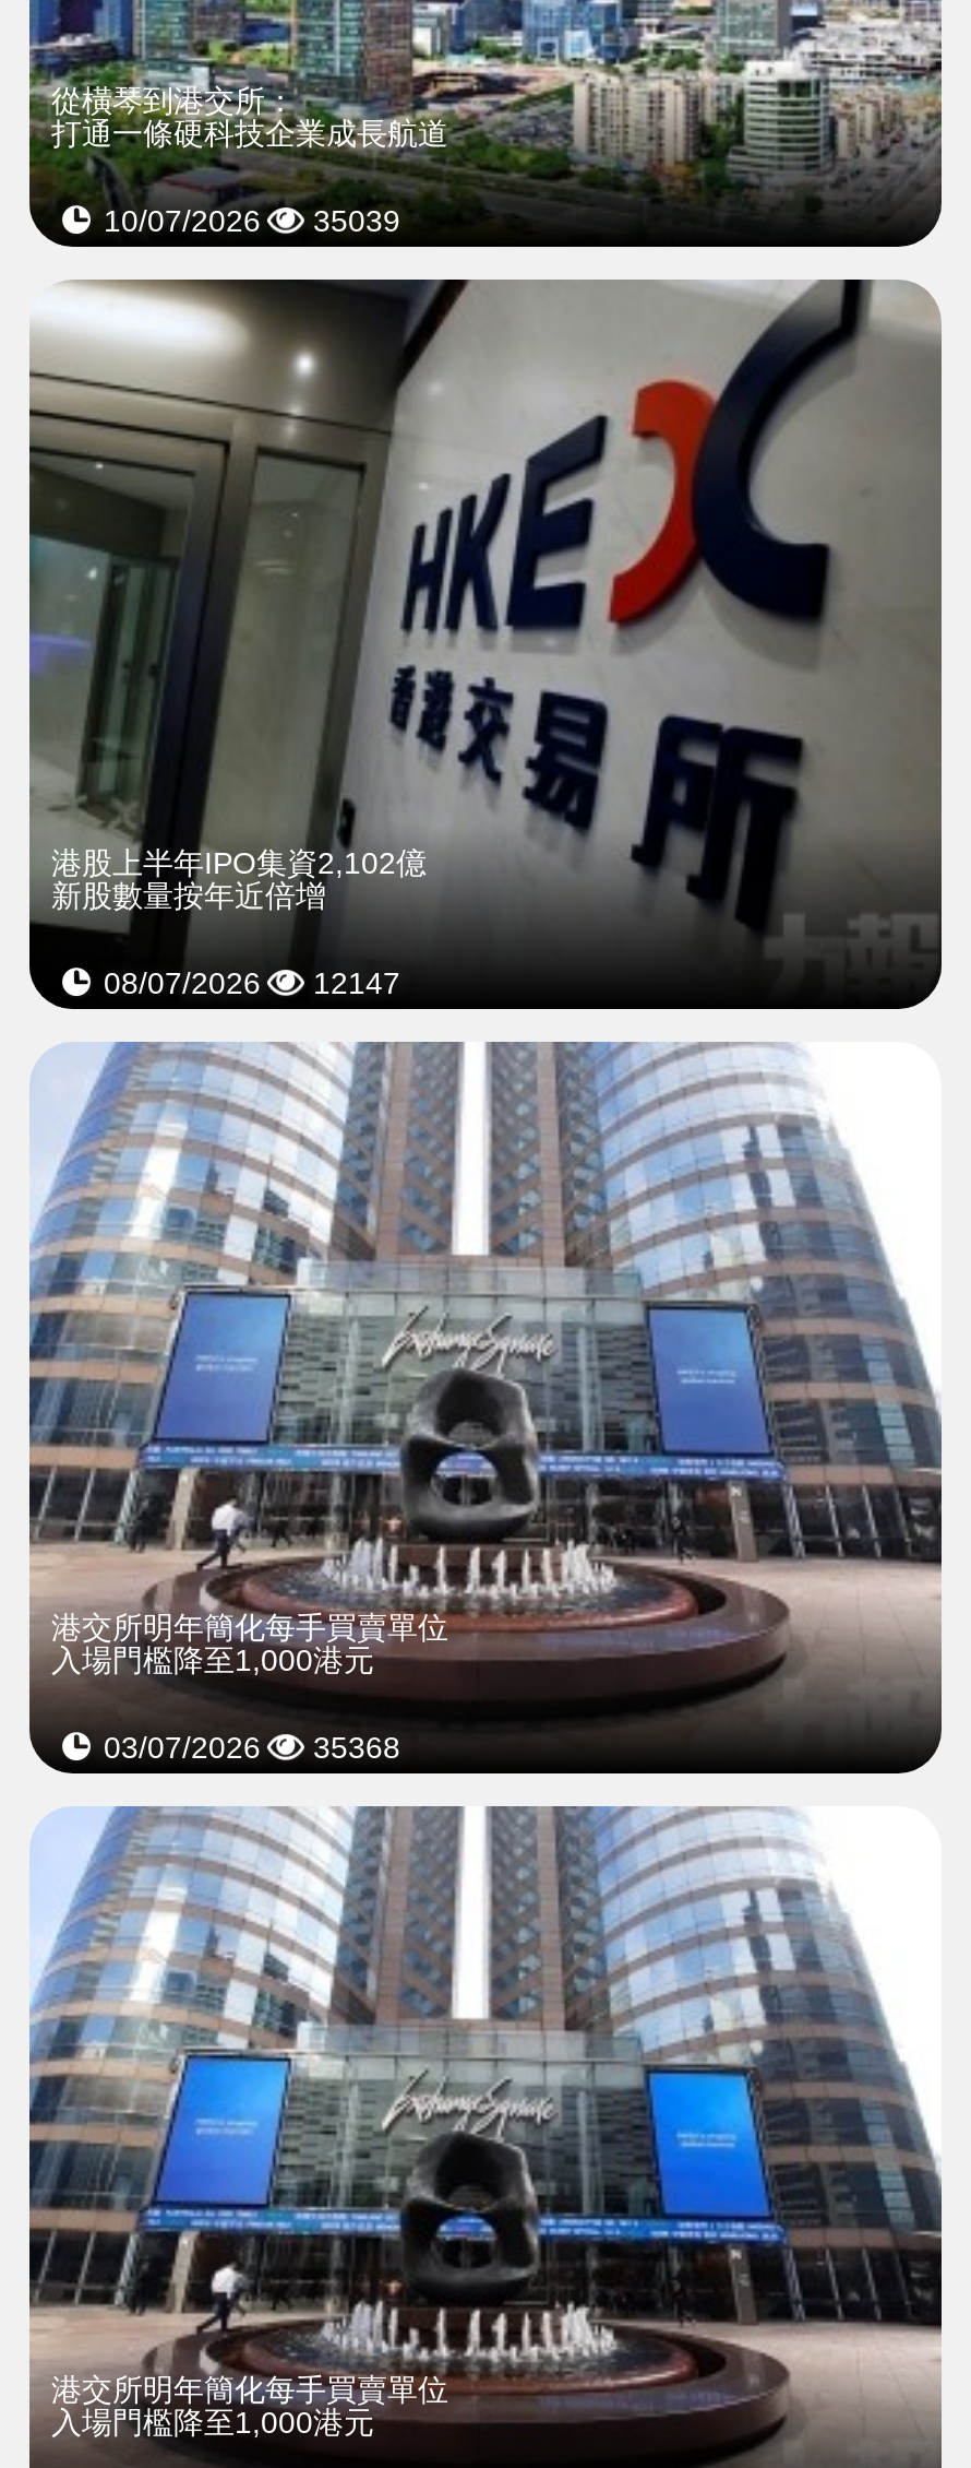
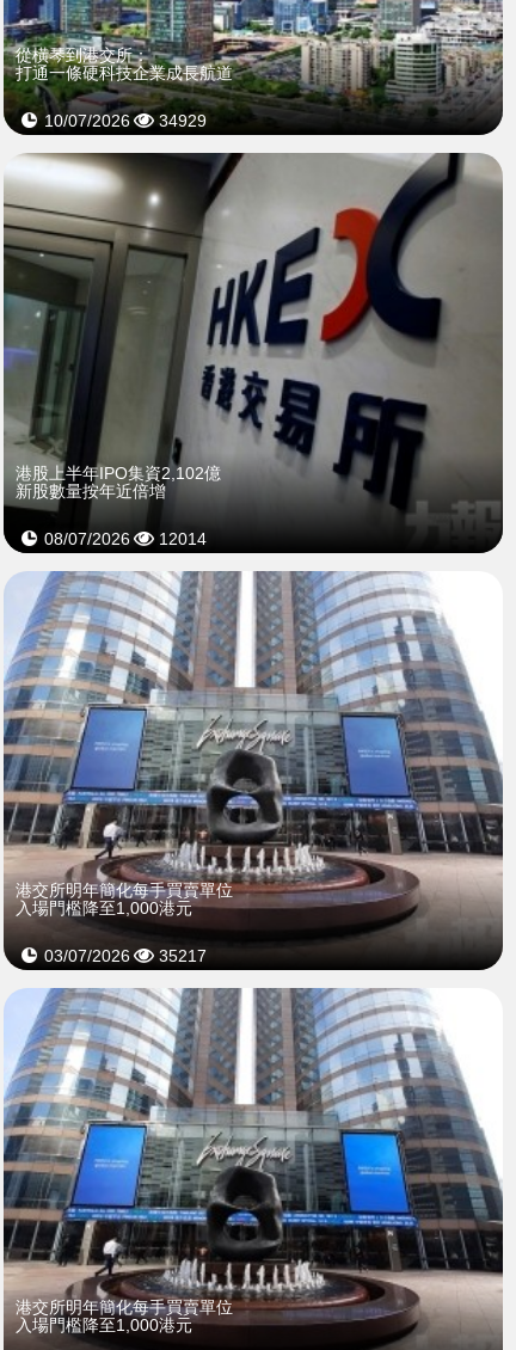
- 10/07/2026 35039
+ 10/07/2026 34929

- 08/07/2026 12147
+ 08/07/2026 12014

- 03/07/2026 35368
+ 03/07/2026 35217
